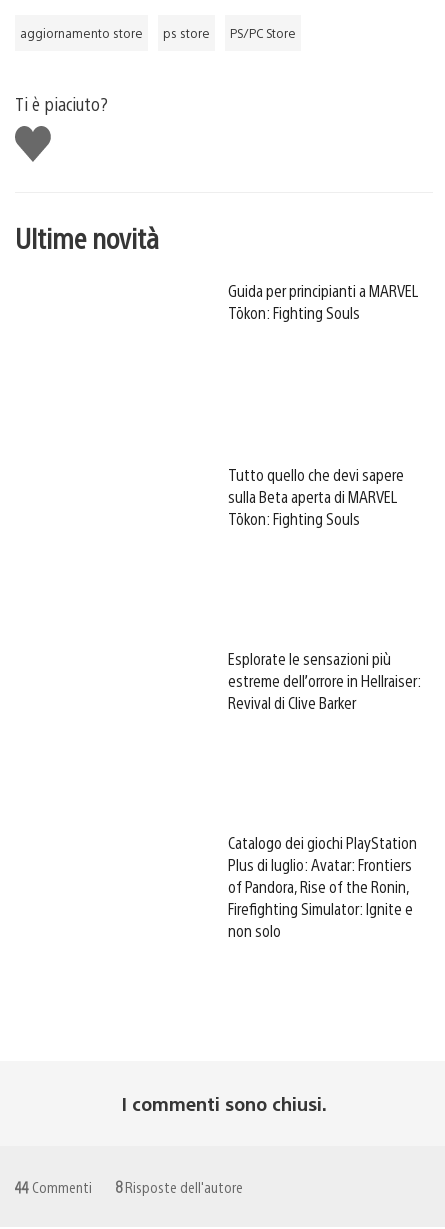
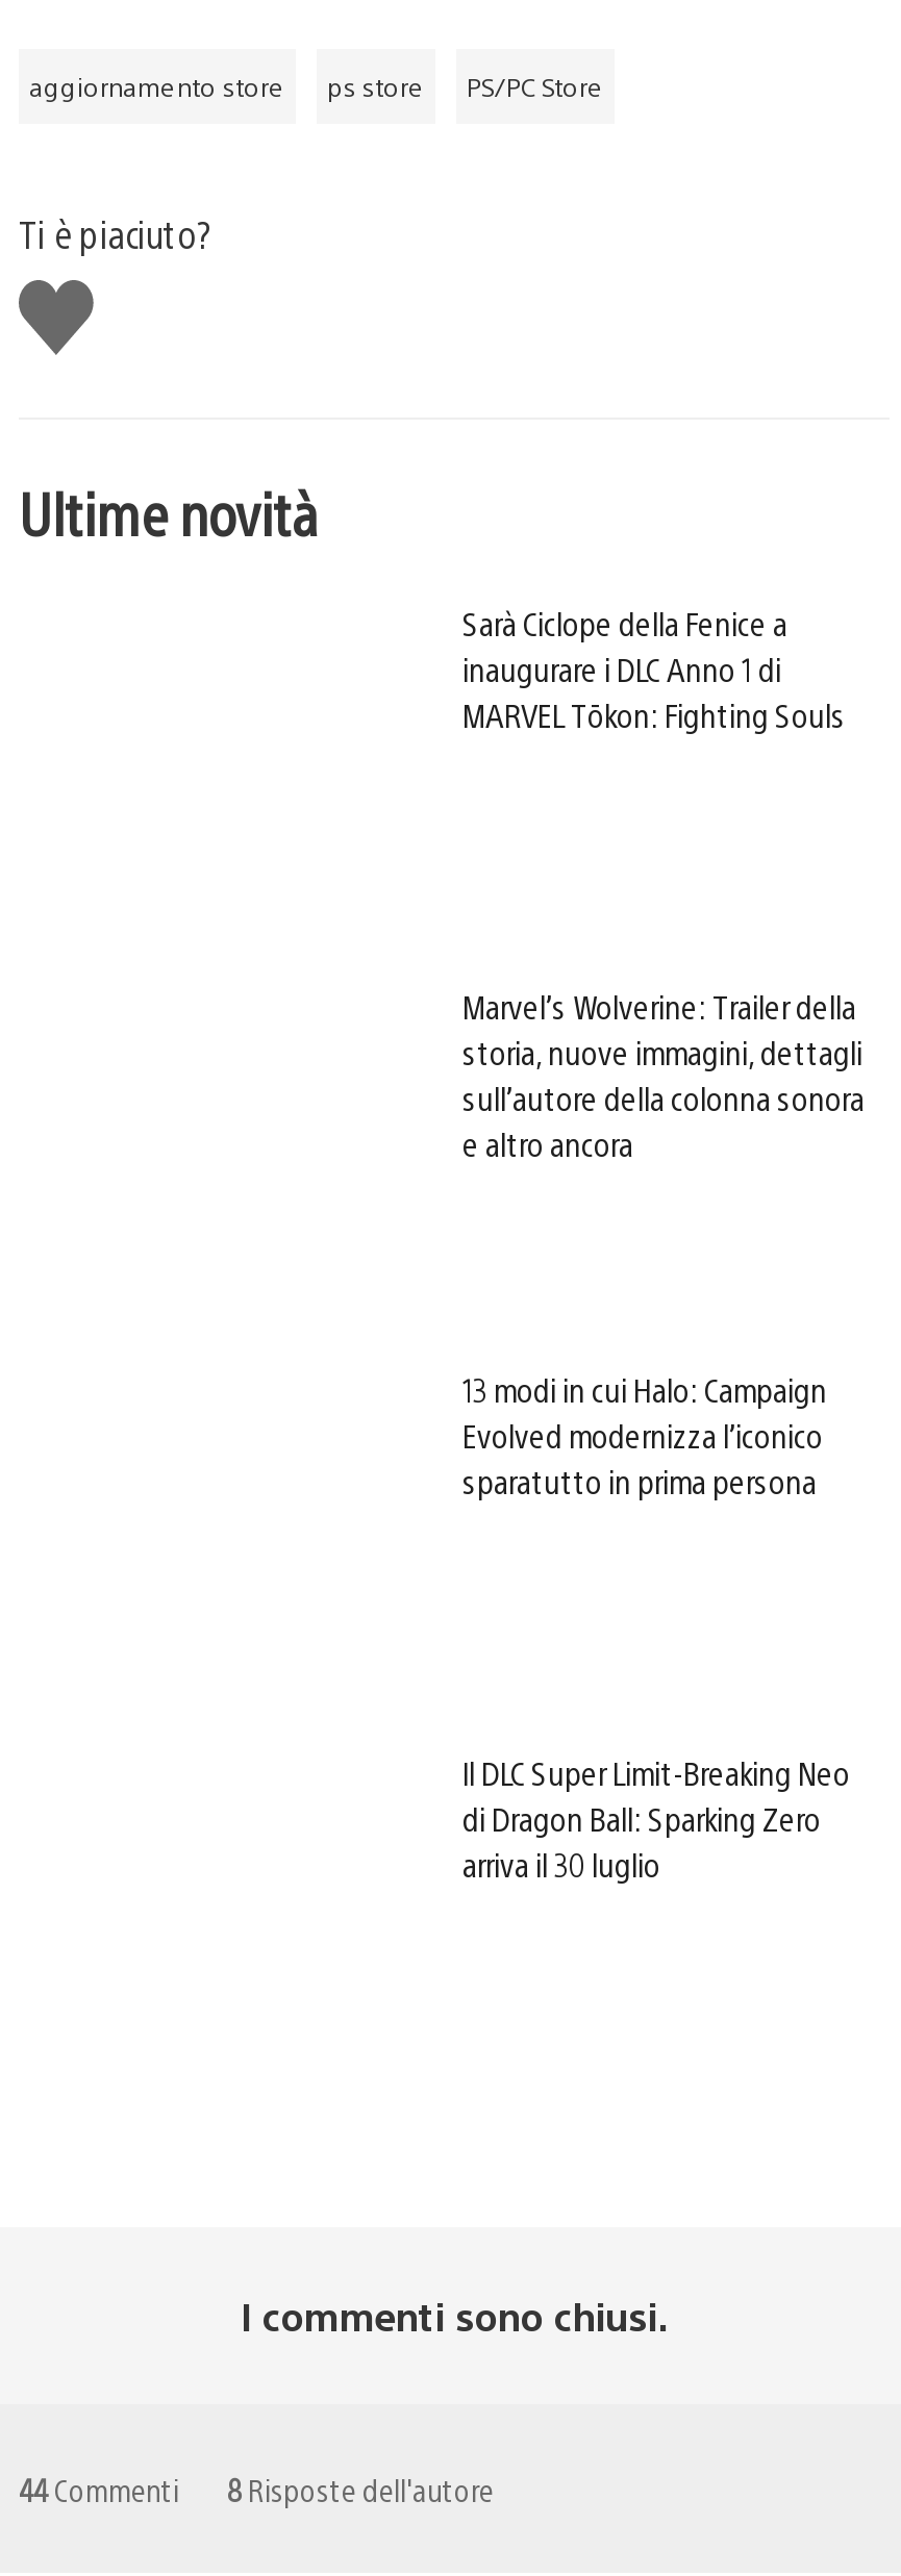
- Guida per principianti a MARVEL
- Tōkon: Fighting Souls
+ Sarà Ciclope della Fenice a
+ inaugurare i DLC Anno 1 di
+ MARVEL Tōkon: Fighting Souls

- Tutto quello che devi sapere
- sulla Beta aperta di MARVEL
- Tōkon: Fighting Souls
+ Marvel’s Wolverine: Trailer della
+ storia, nuove immagini, dettagli
+ sull’autore della colonna sonora
+ e altro ancora

- Esplorate le sensazioni più
- estreme dell’orrore in Hellraiser:
- Revival di Clive Barker
+ 13 modi in cui Halo: Campaign
+ Evolved modernizza l’iconico
+ sparatutto in prima persona

- Catalogo dei giochi PlayStation
- Plus di luglio: Avatar: Frontiers
- of Pandora, Rise of the Ronin,
- Firefighting Simulator: Ignite e
- non solo
+ Il DLC Super Limit-Breaking Neo
+ di Dragon Ball: Sparking Zero
+ arriva il 30 luglio
